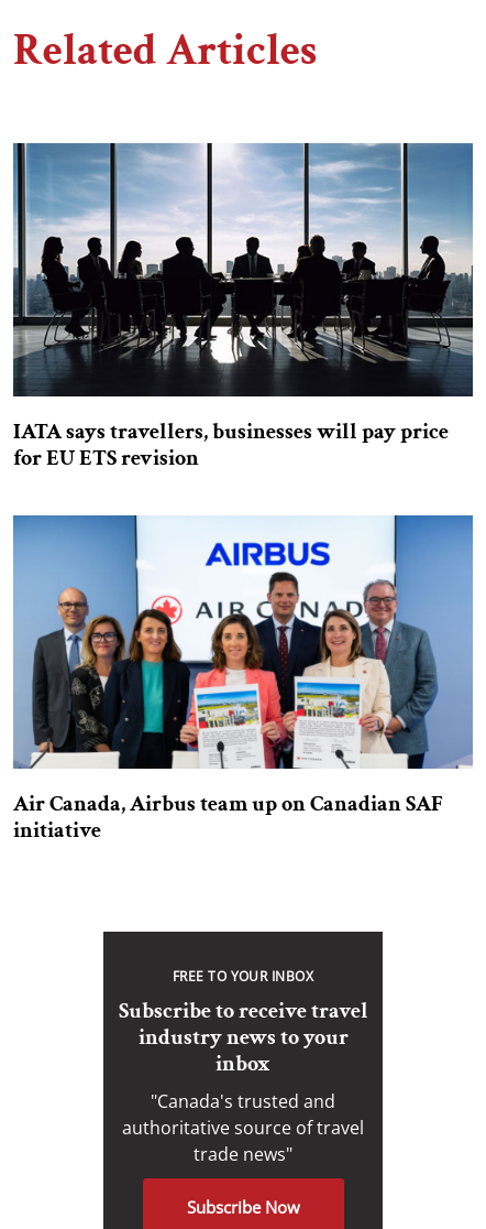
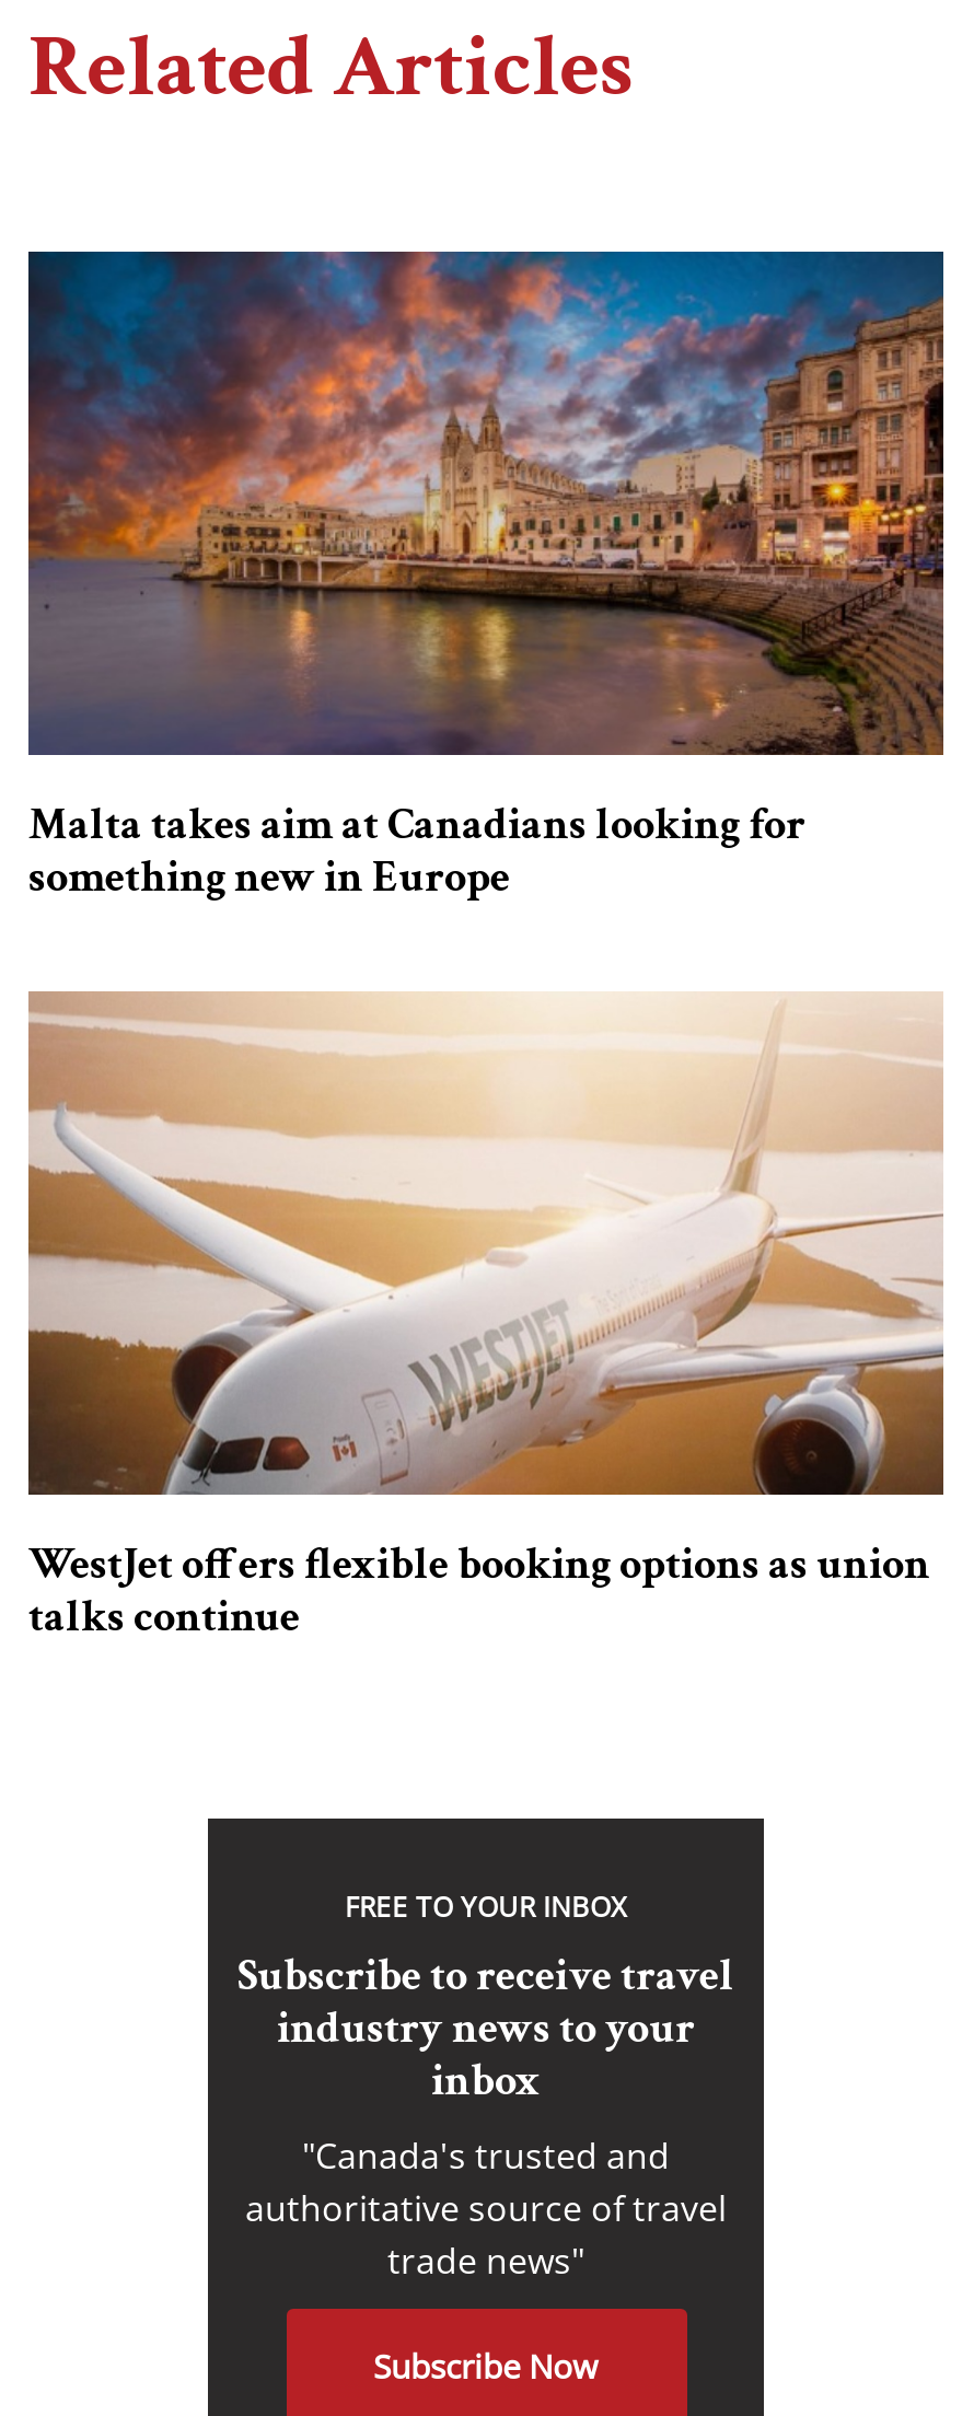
- [image]
- IATA says travellers, businesses will pay price
- for EU ETS revision
+ [image]
+ Malta takes aim at Canadians looking for
+ something new in Europe

- [image]
- Air Canada, Airbus team up on Canadian SAF
- initiative
+ [image]
+ WestJet offers flexible booking options as union
+ talks continue
